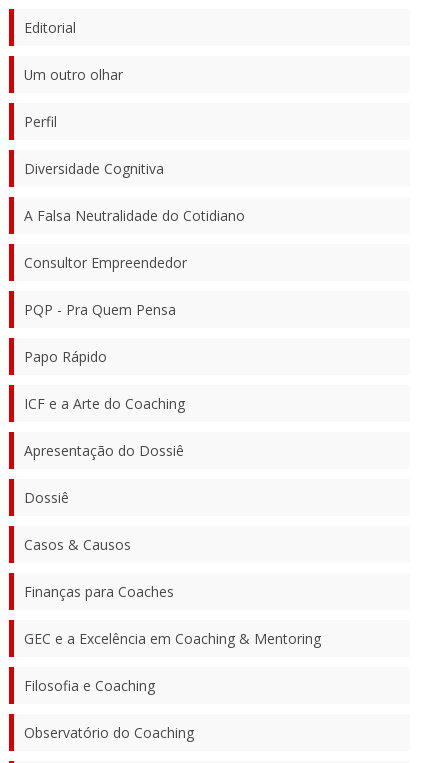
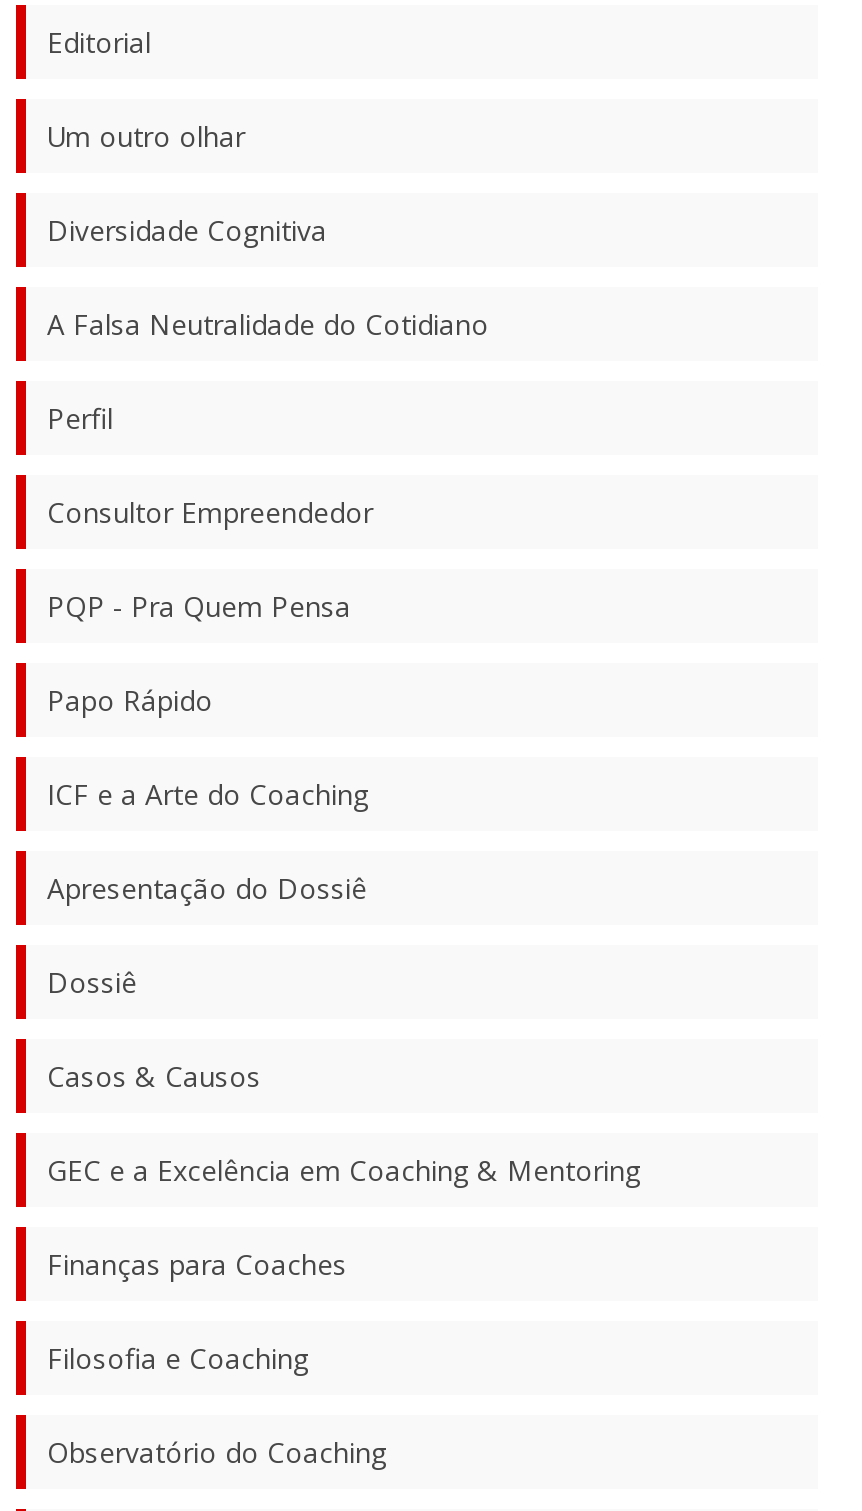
moved down: Perfil

moved up: Diversidade Cognitiva | A Falsa Neutralidade do Cotidiano

moved down: Finanças para Coaches

moved up: GEC e a Excelência em Coaching & Mentoring
